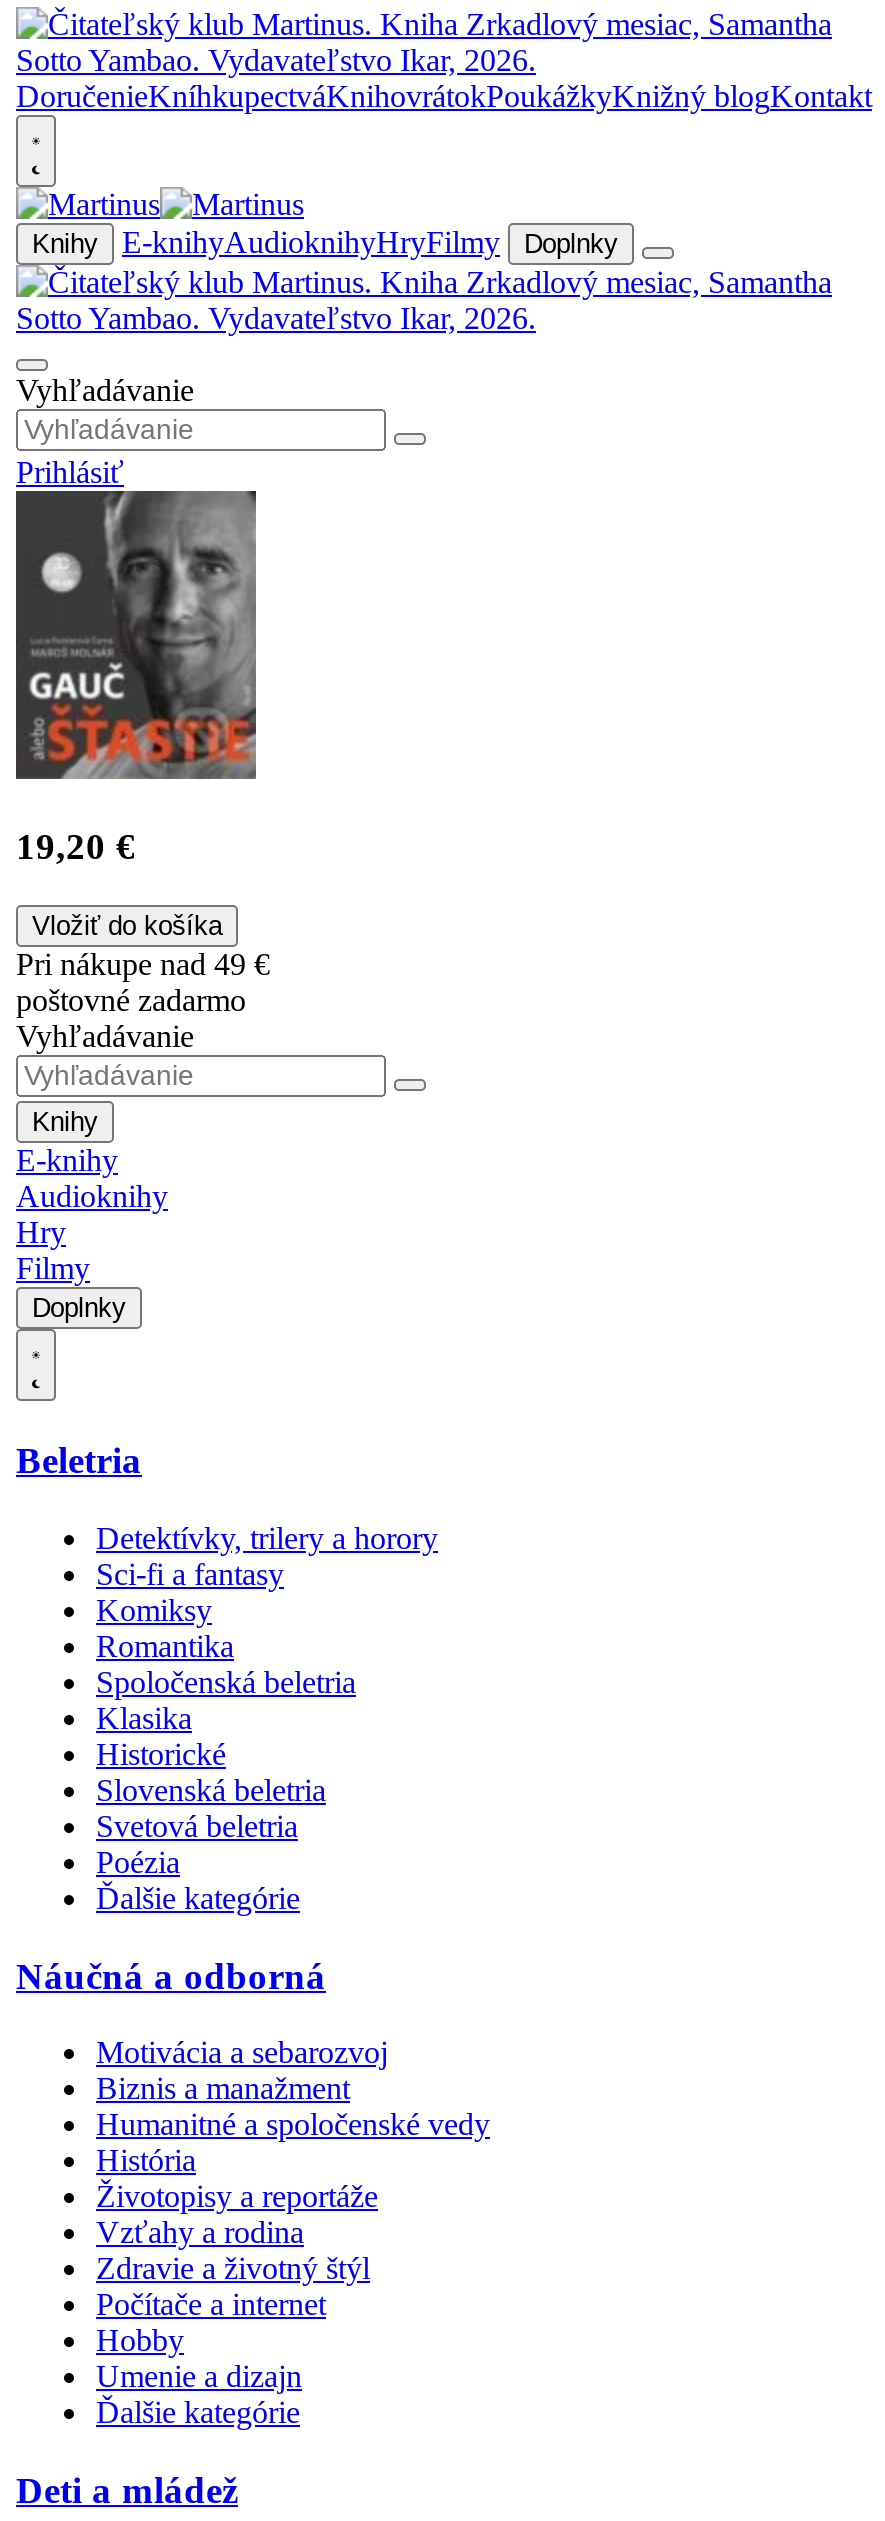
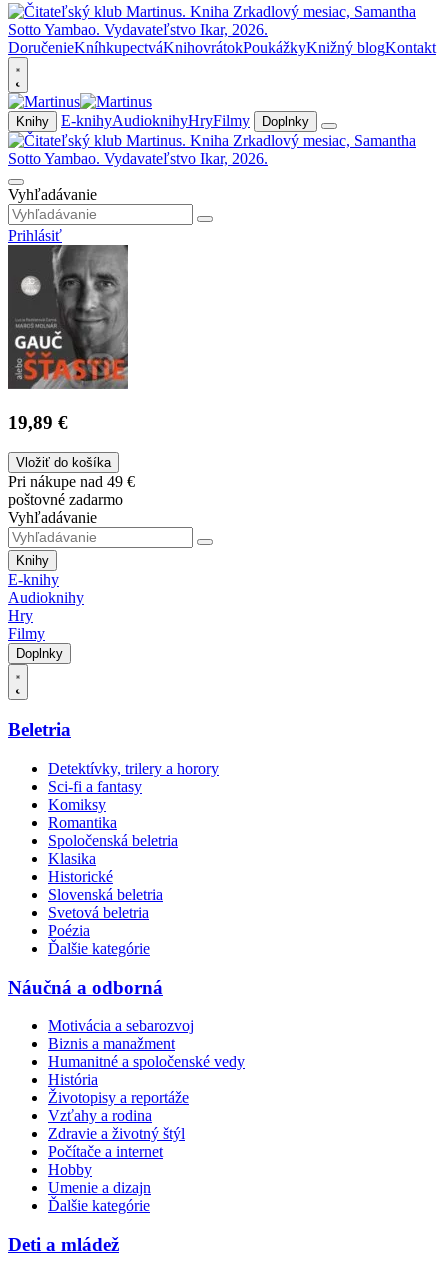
- 19,20 €
+ 19,89 €
